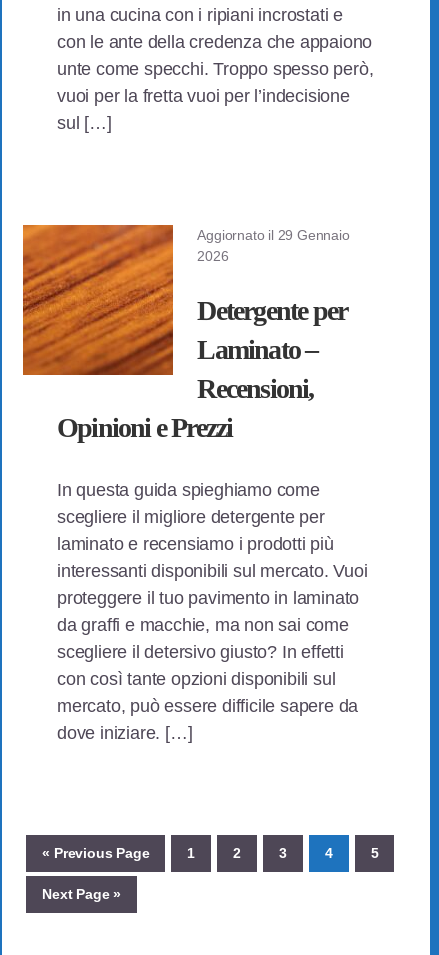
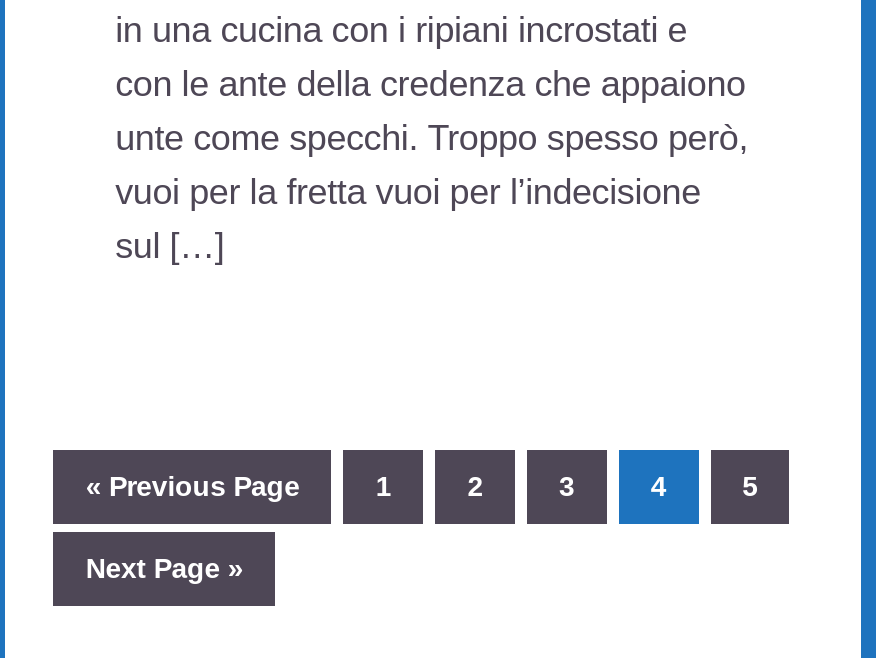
- [image]
- Aggiornato il 29 Gennaio
- 2026
- Detergente per
- Laminato –
- Recensioni,
- Opinioni e Prezzi
- In questa guida spieghiamo come
- scegliere il migliore detergente per
- laminato e recensiamo i prodotti più
- interessanti disponibili sul mercato. Vuoi
- proteggere il tuo pavimento in laminato
- da graffi e macchie, ma non sai come
- scegliere il detersivo giusto? In effetti
- con così tante opzioni disponibili sul
- mercato, può essere difficile sapere da
- dove iniziare. […]
